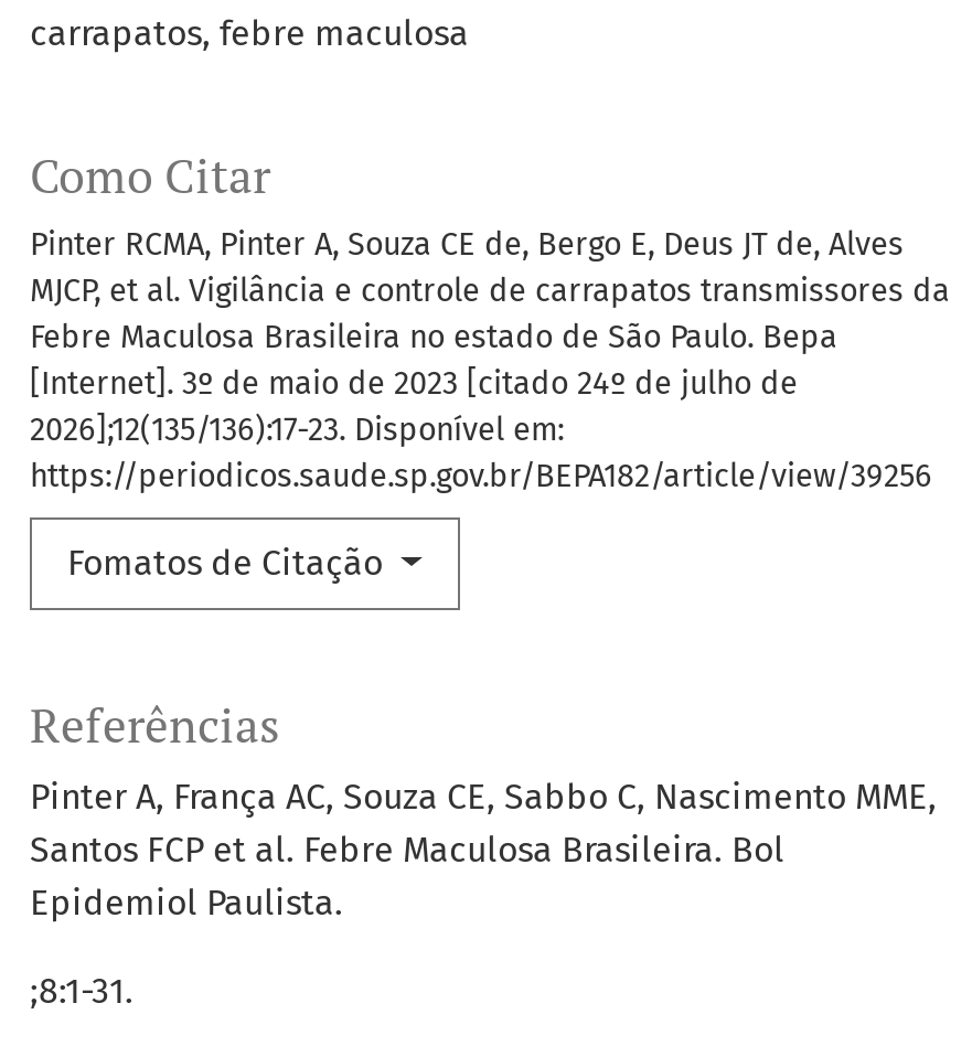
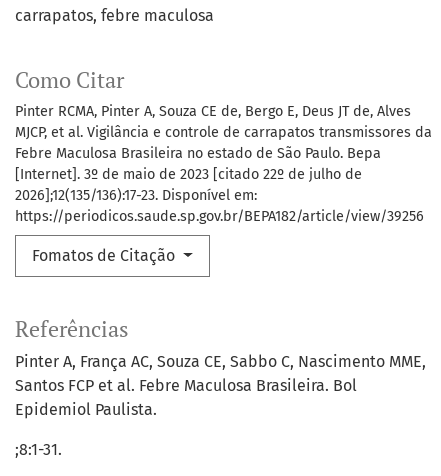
- [Internet]. 3º de maio de 2023 [citado 24º de julho de
+ [Internet]. 3º de maio de 2023 [citado 22º de julho de
